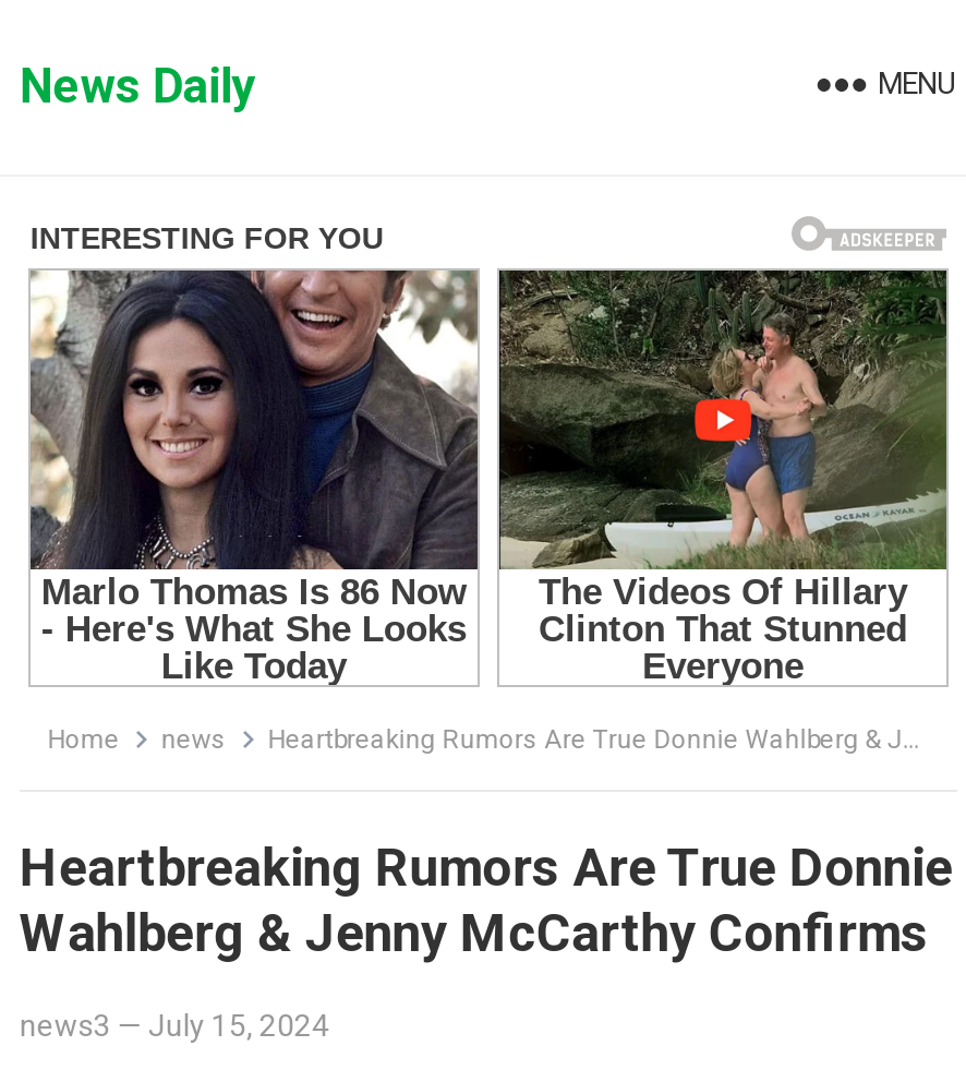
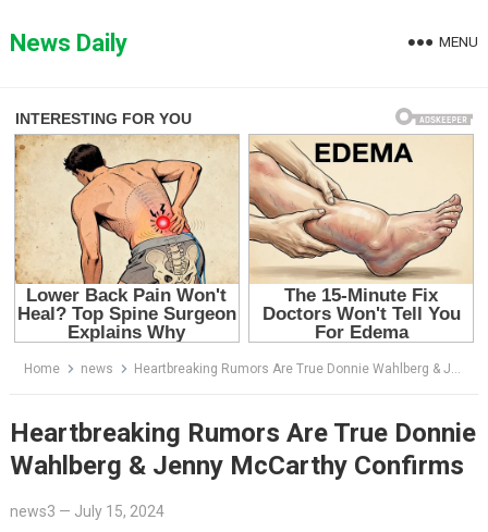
- [image]
+ [image]

- [image]
+ [image]
